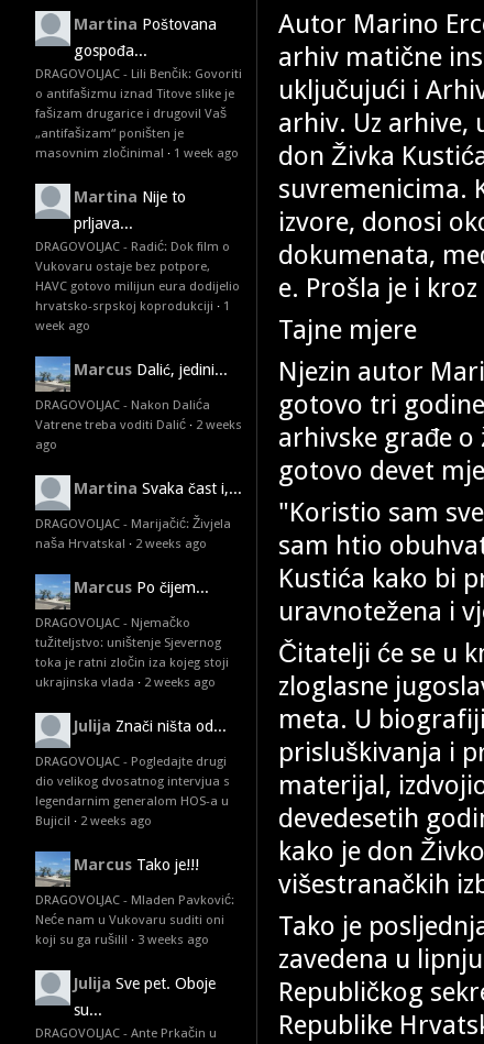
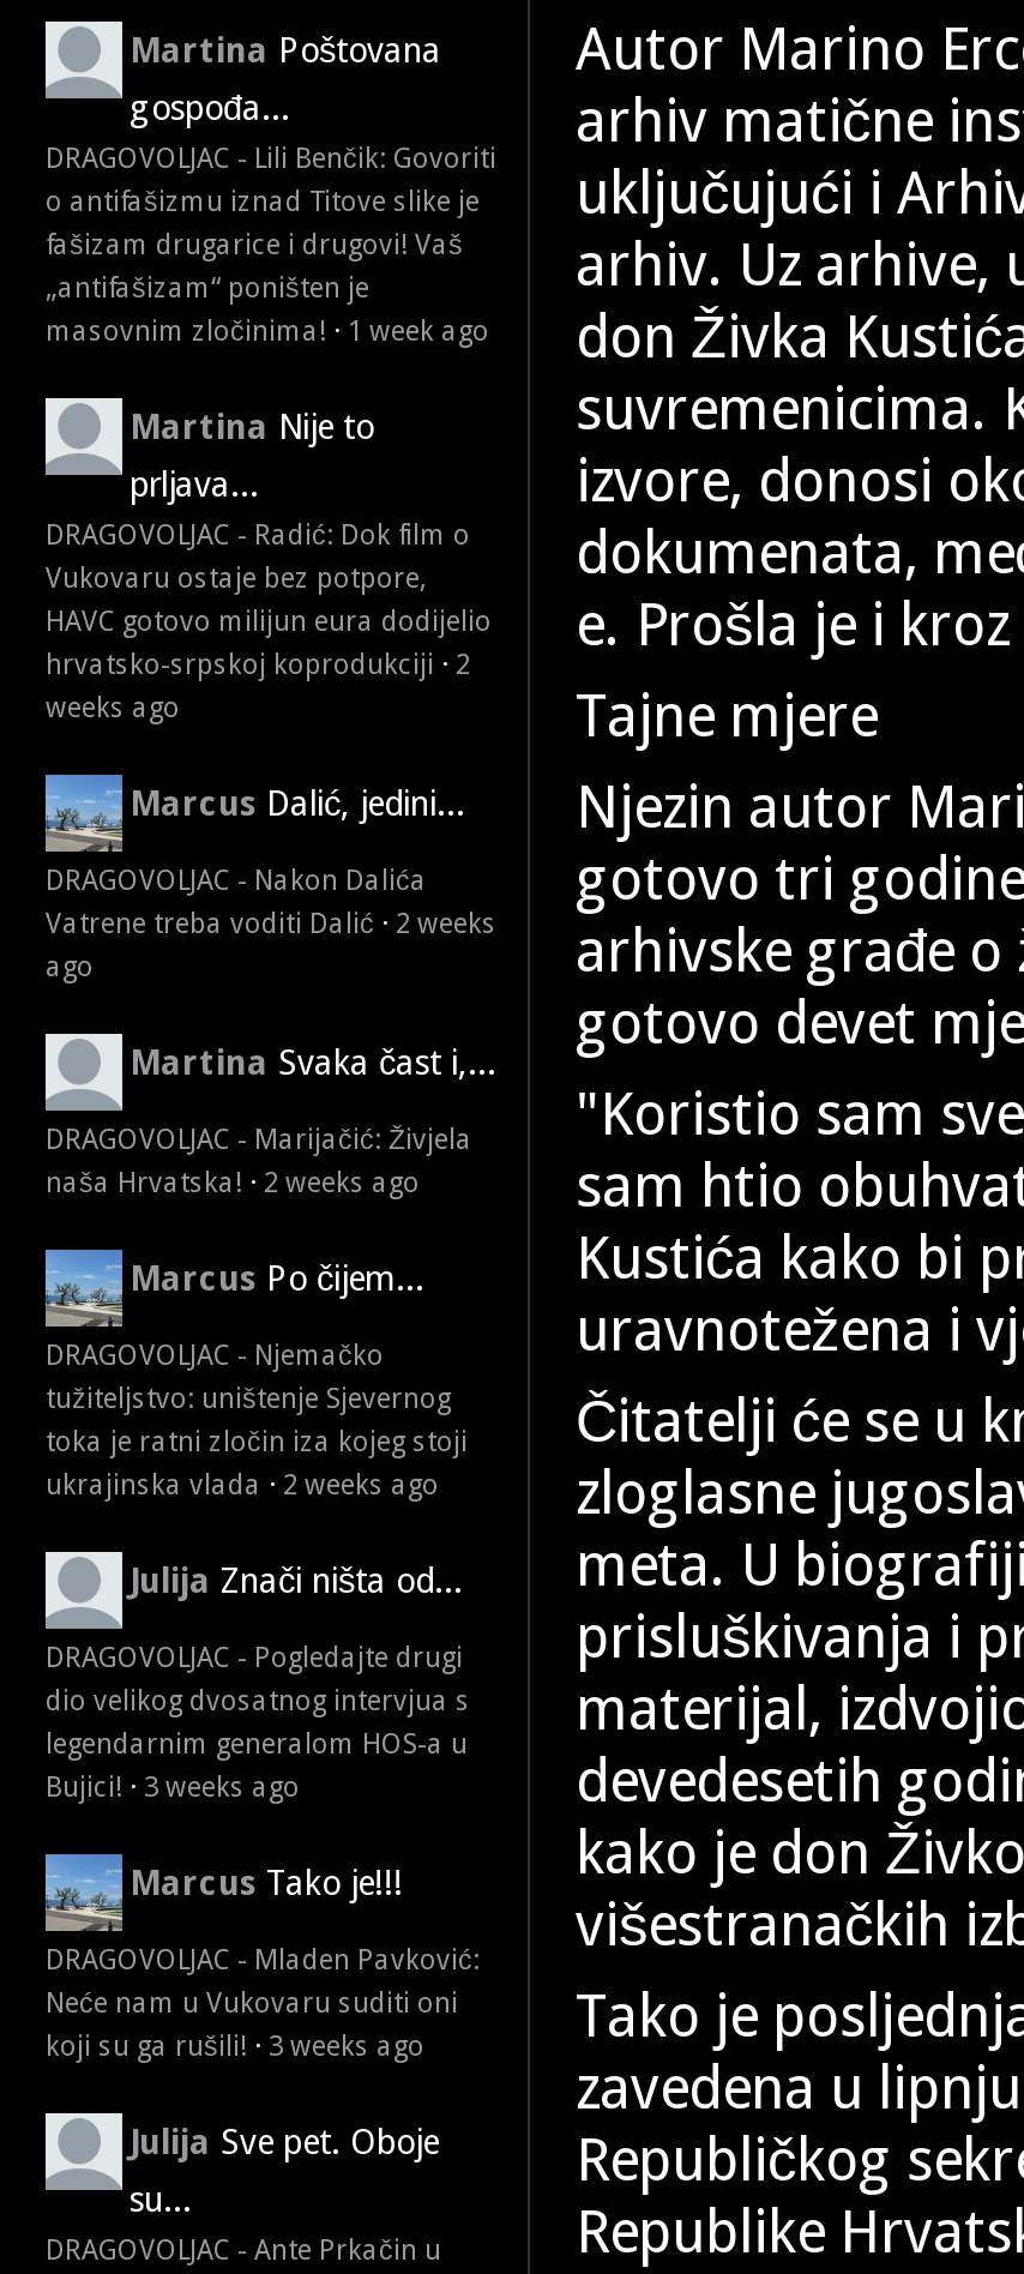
- hrvatsko-srpskoj koprodukciji · 1
+ hrvatsko-srpskoj koprodukciji · 2

- week ago
+ weeks ago

- Bujici! · 2 weeks ago
+ Bujici! · 3 weeks ago
